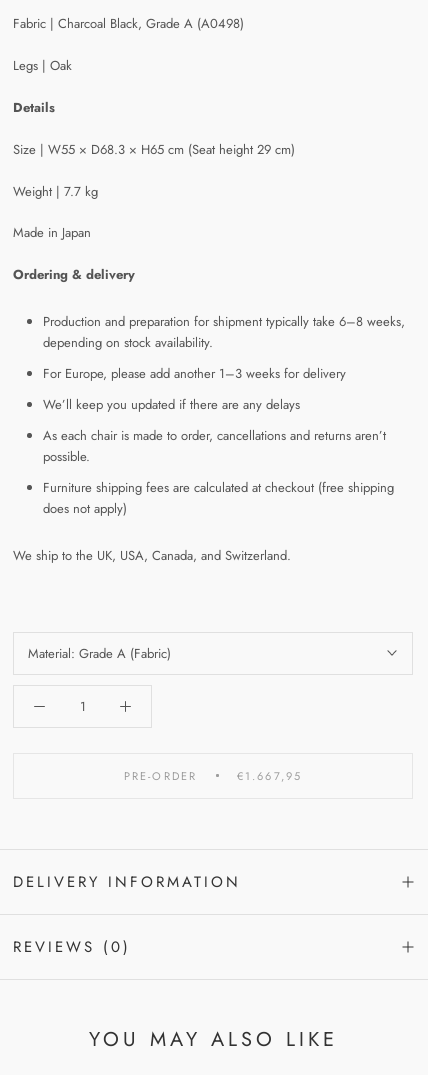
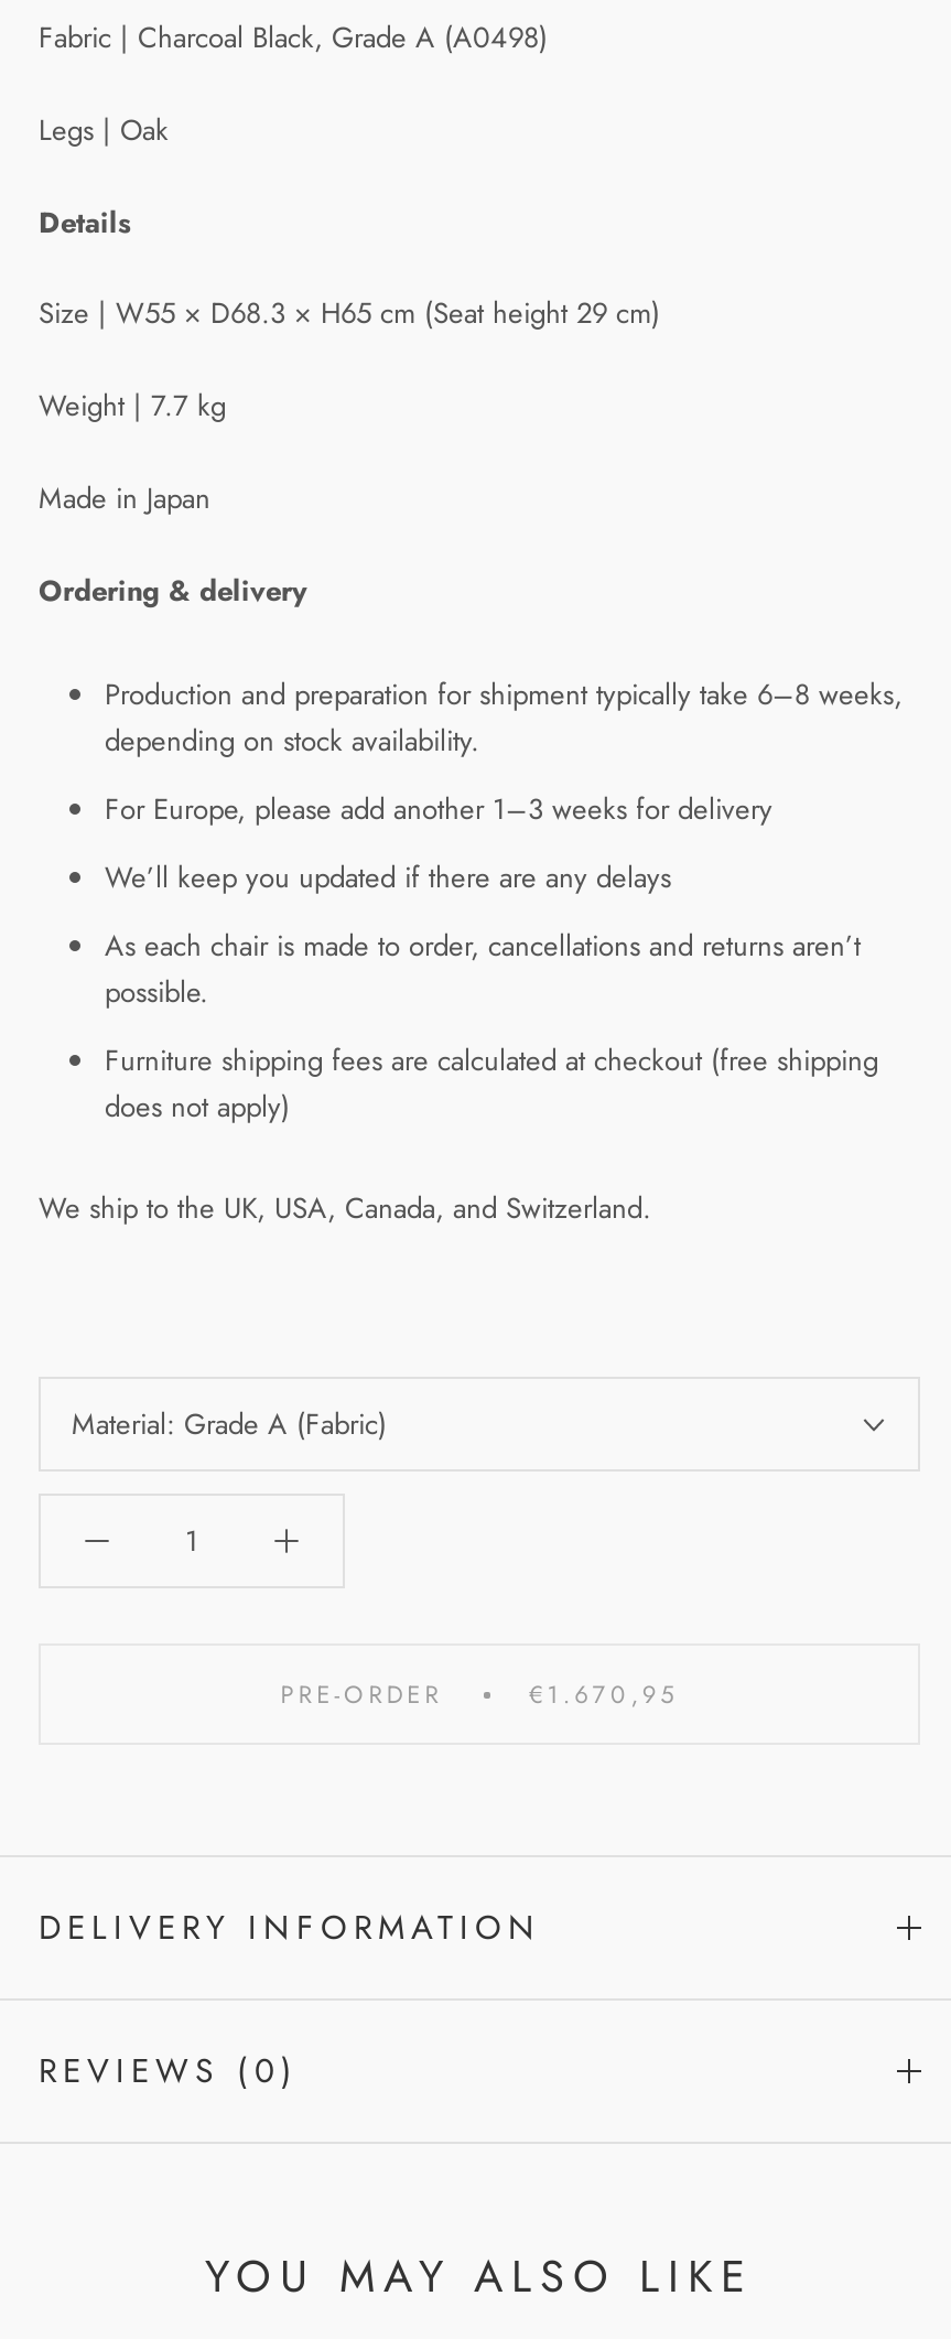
- €1.667,95
+ €1.670,95
